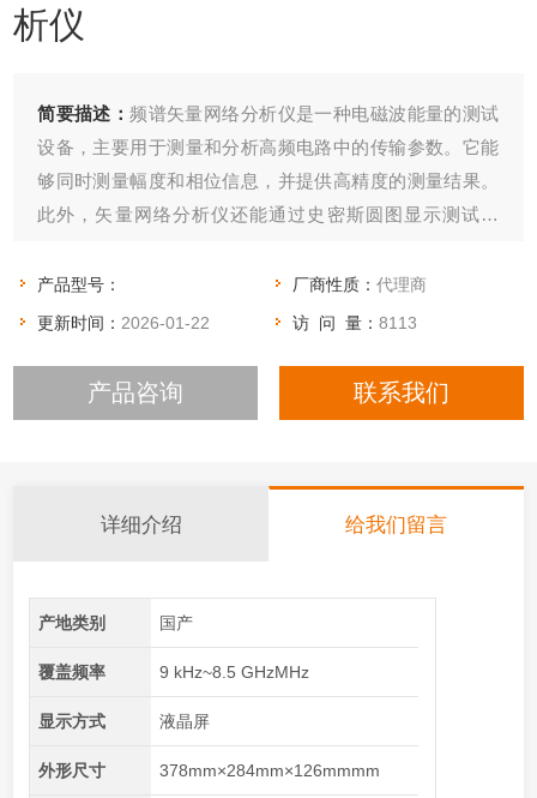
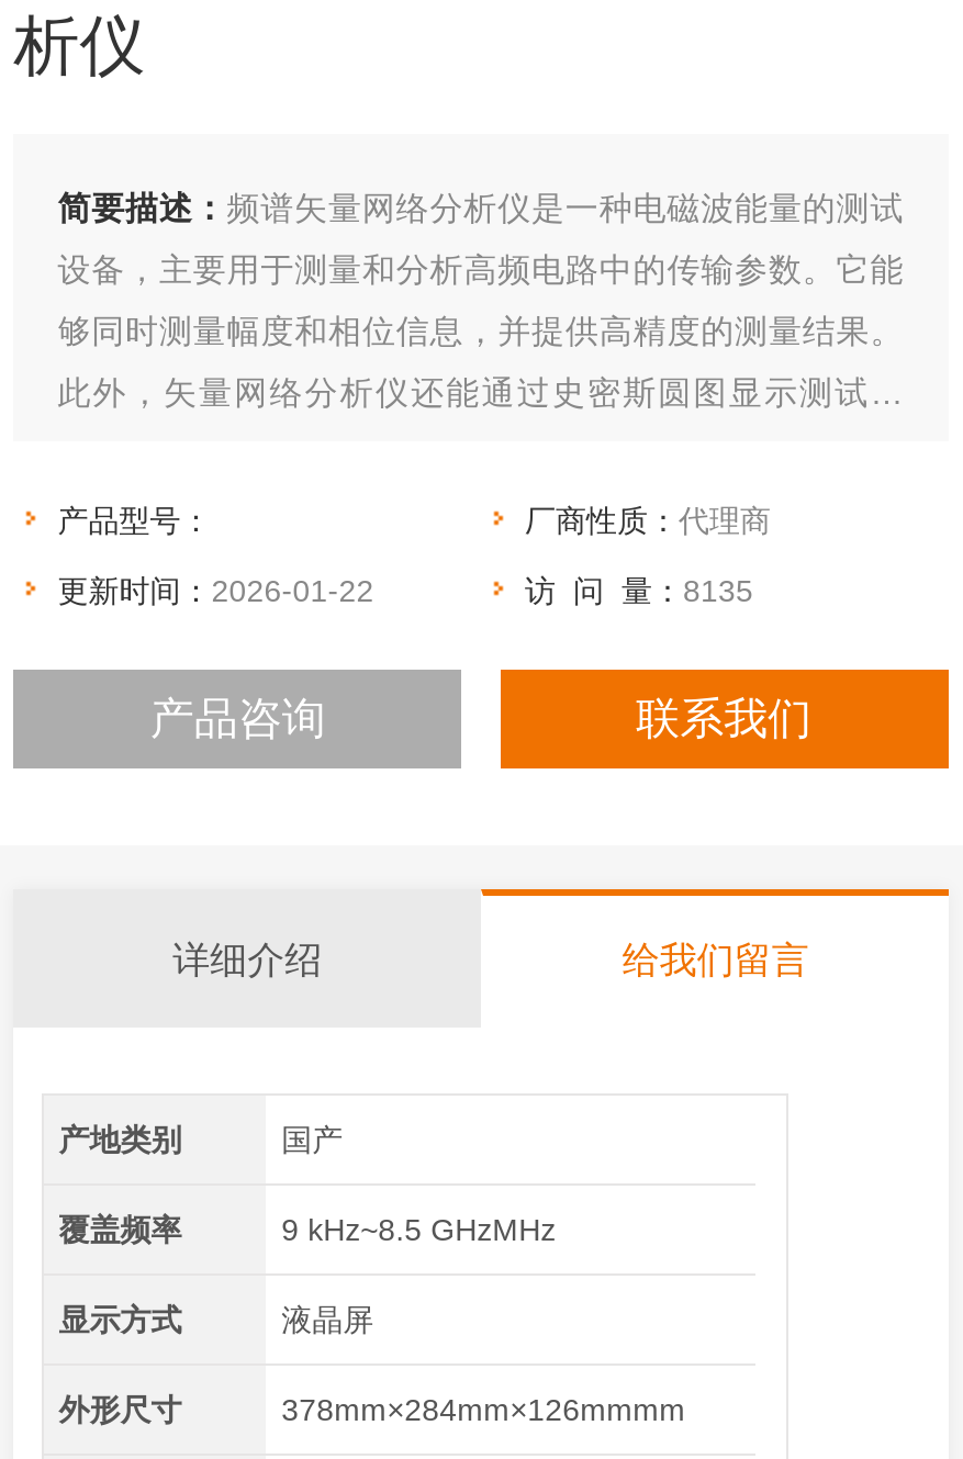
- 访 问 量：8113
+ 访 问 量：8135
